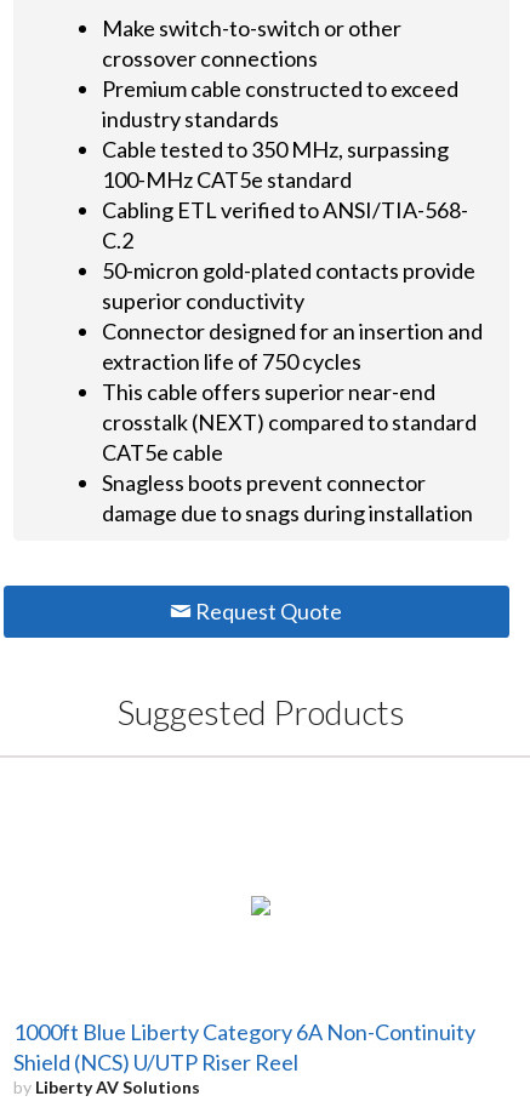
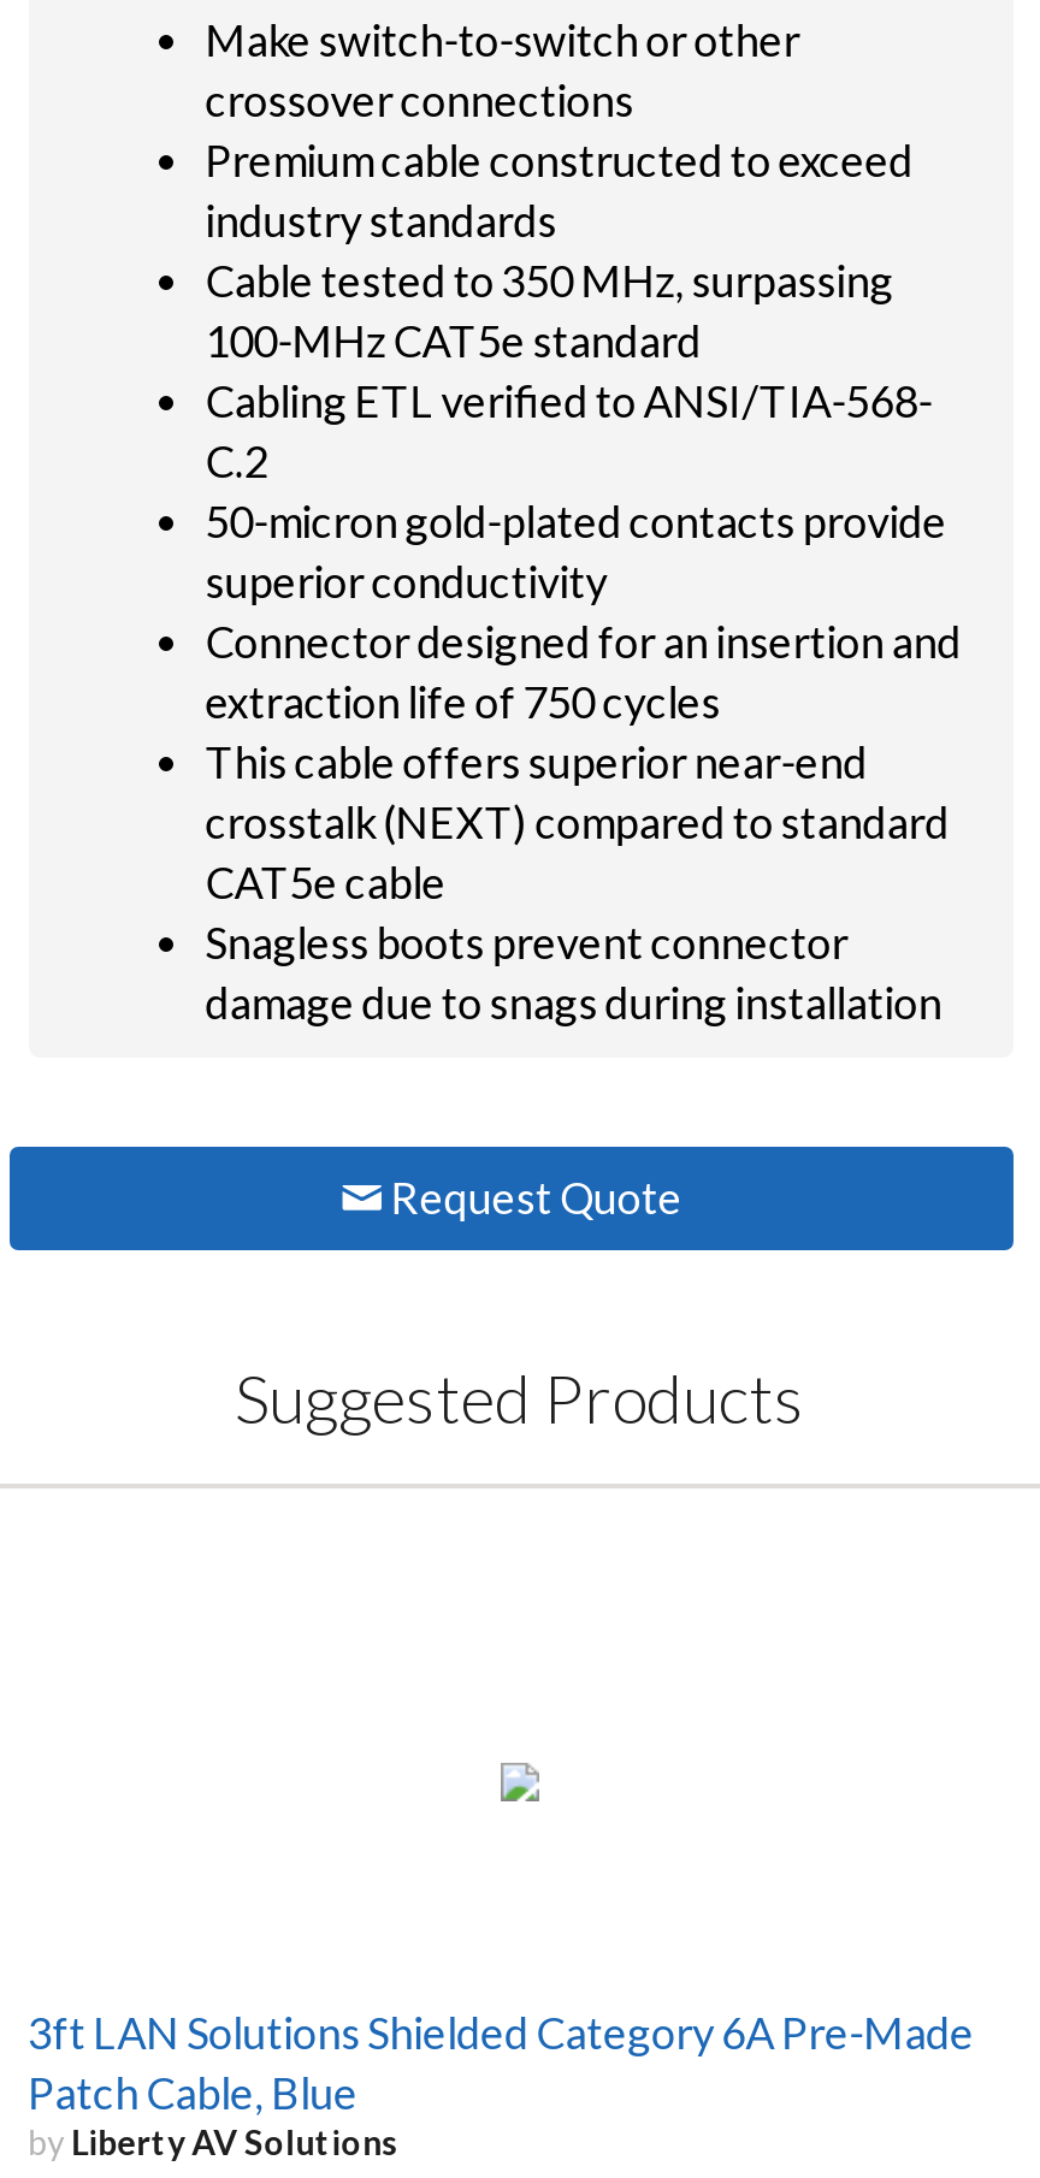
- 1000ft Blue Liberty Category 6A Non-Continuity
- Shield (NCS) U/UTP Riser Reel
+ 3ft LAN Solutions Shielded Category 6A Pre-Made
+ Patch Cable, Blue
